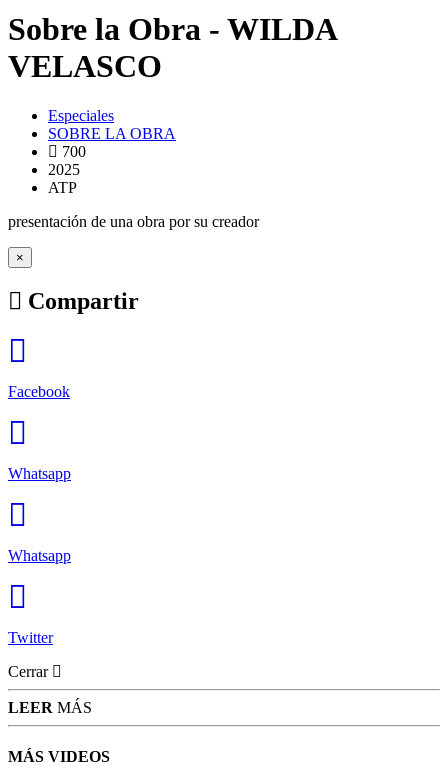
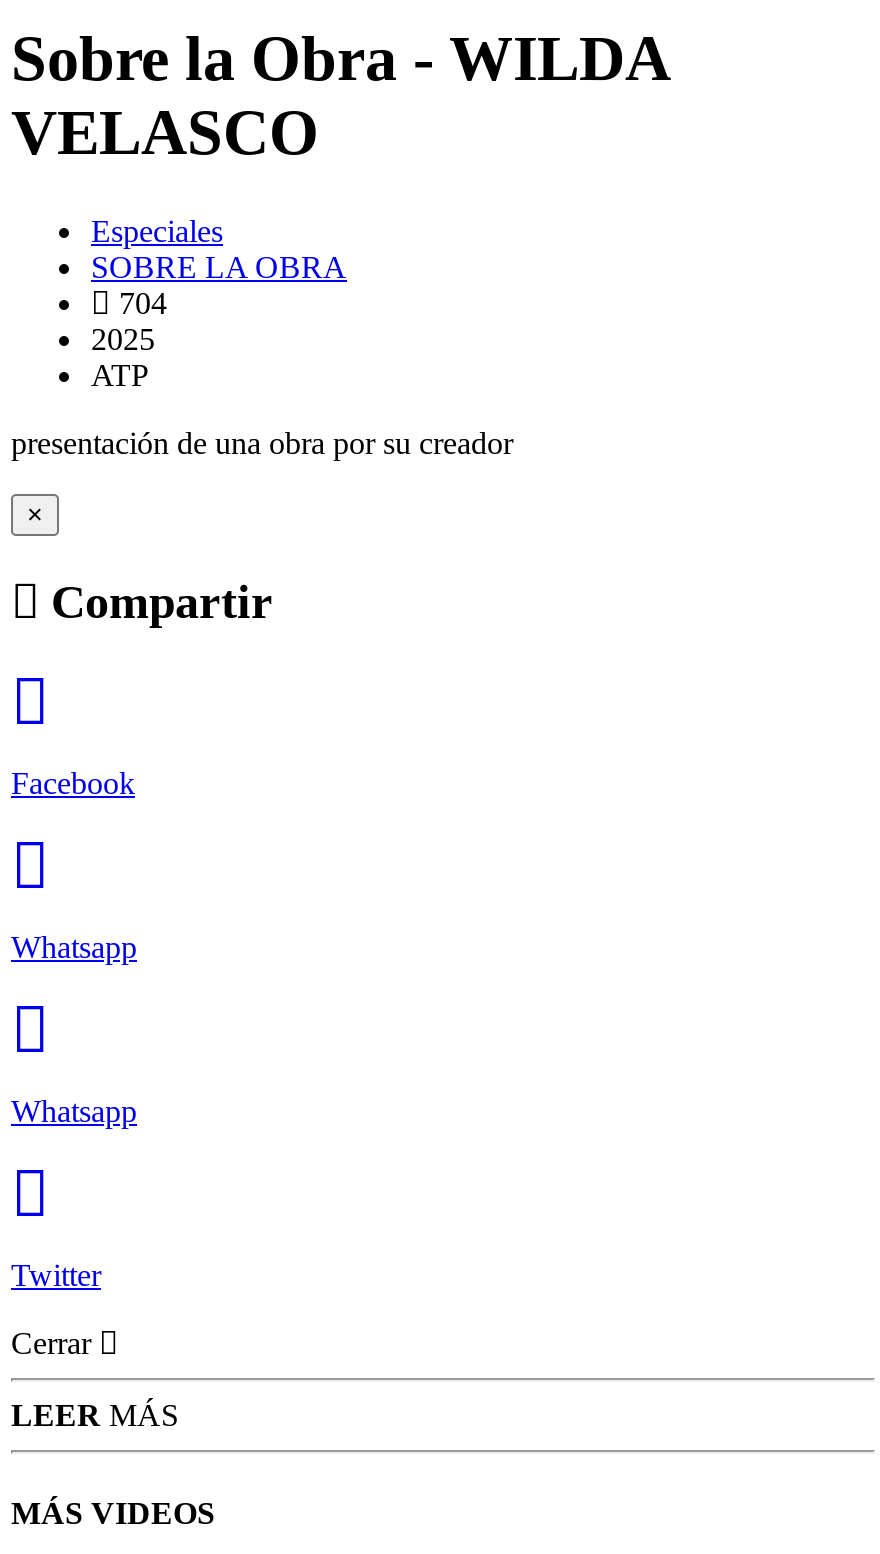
- 700
+ 704
